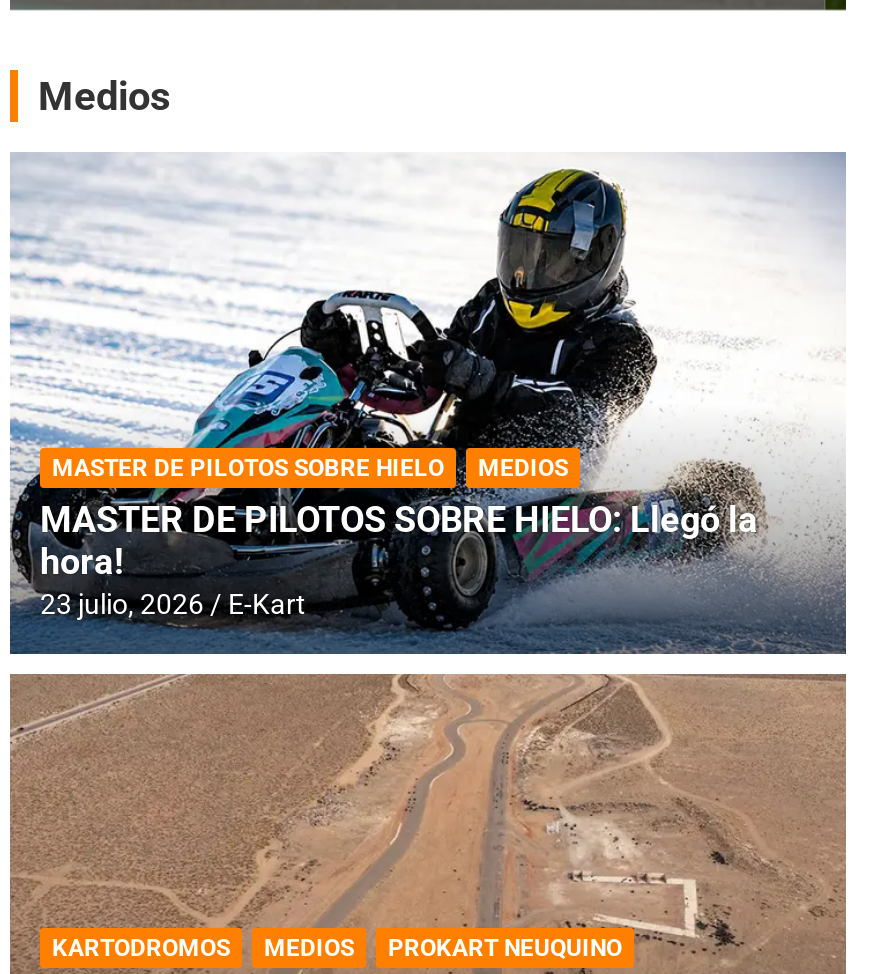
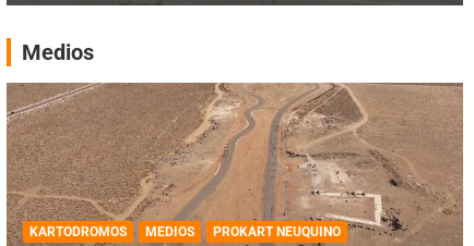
- [image]
- MASTER DE PILOTOS SOBRE HIELO
- MEDIOS
- MASTER DE PILOTOS SOBRE HIELO: Llegó la
- hora!
- 23 julio, 2026
- E-Kart
